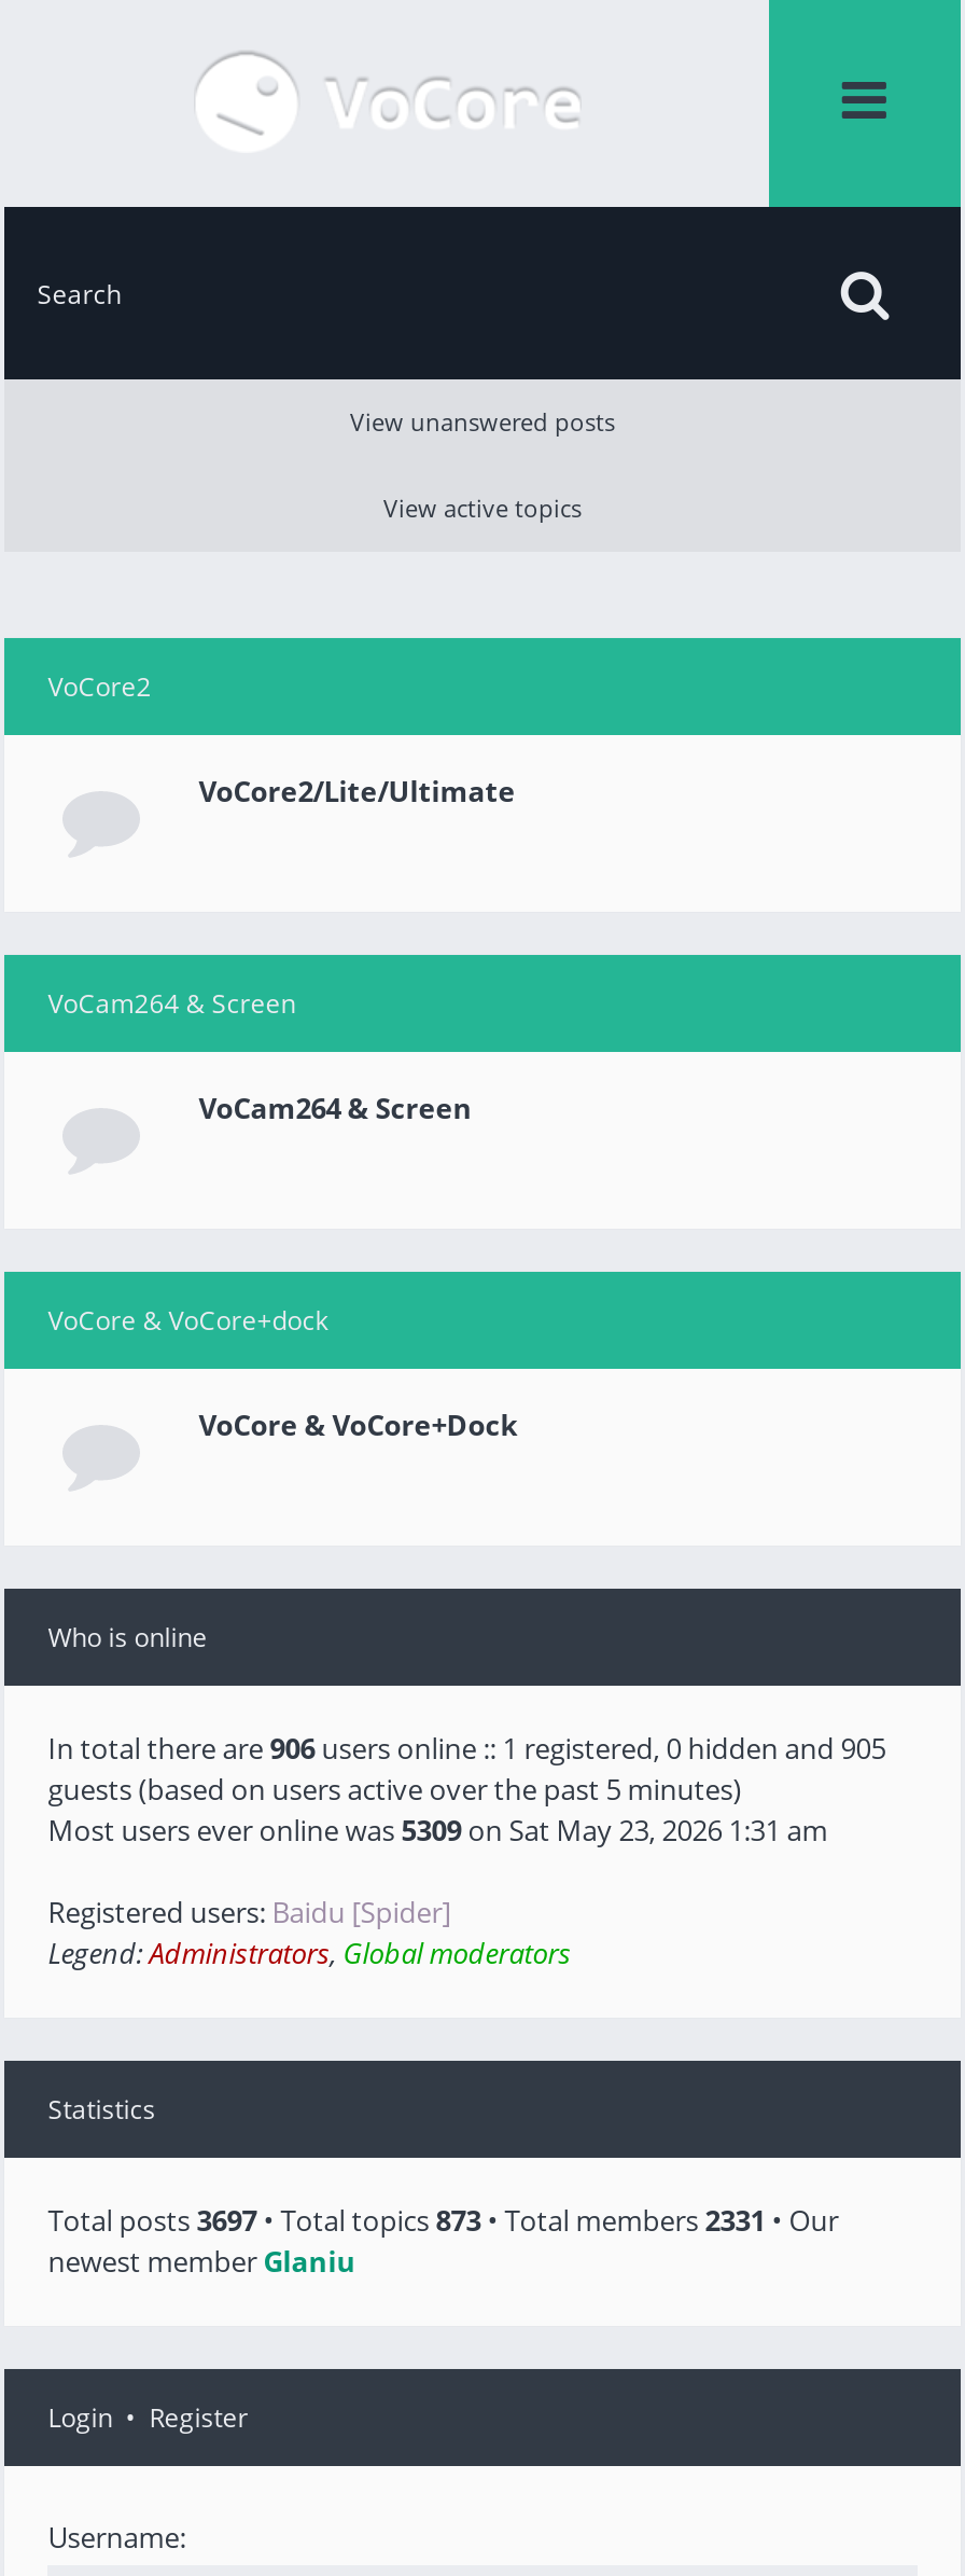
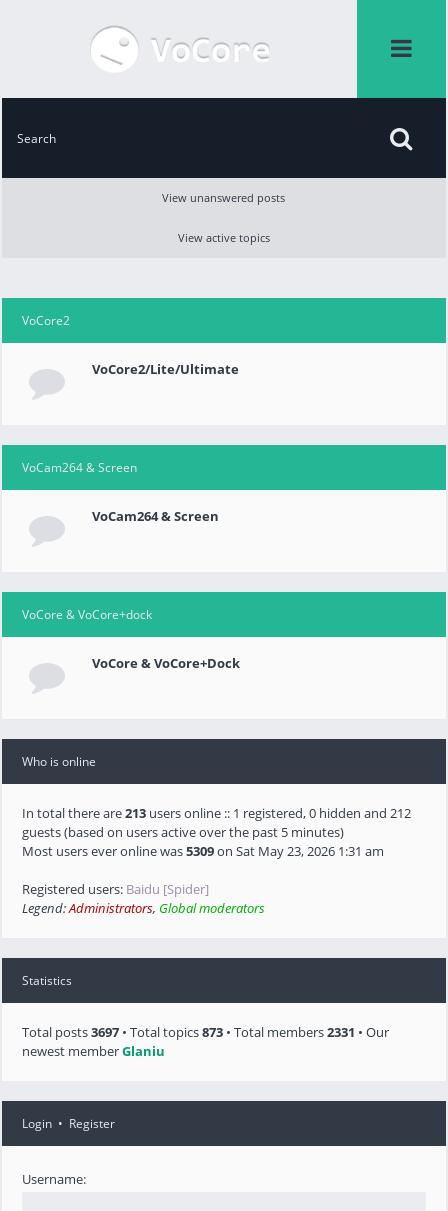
- In total there are 906 users online :: 1 registered, 0 hidden and 905
+ In total there are 213 users online :: 1 registered, 0 hidden and 212
